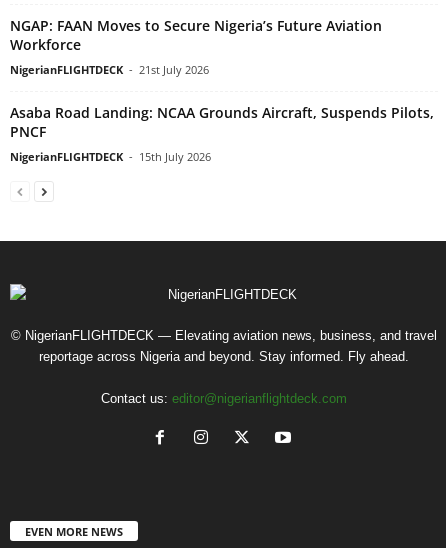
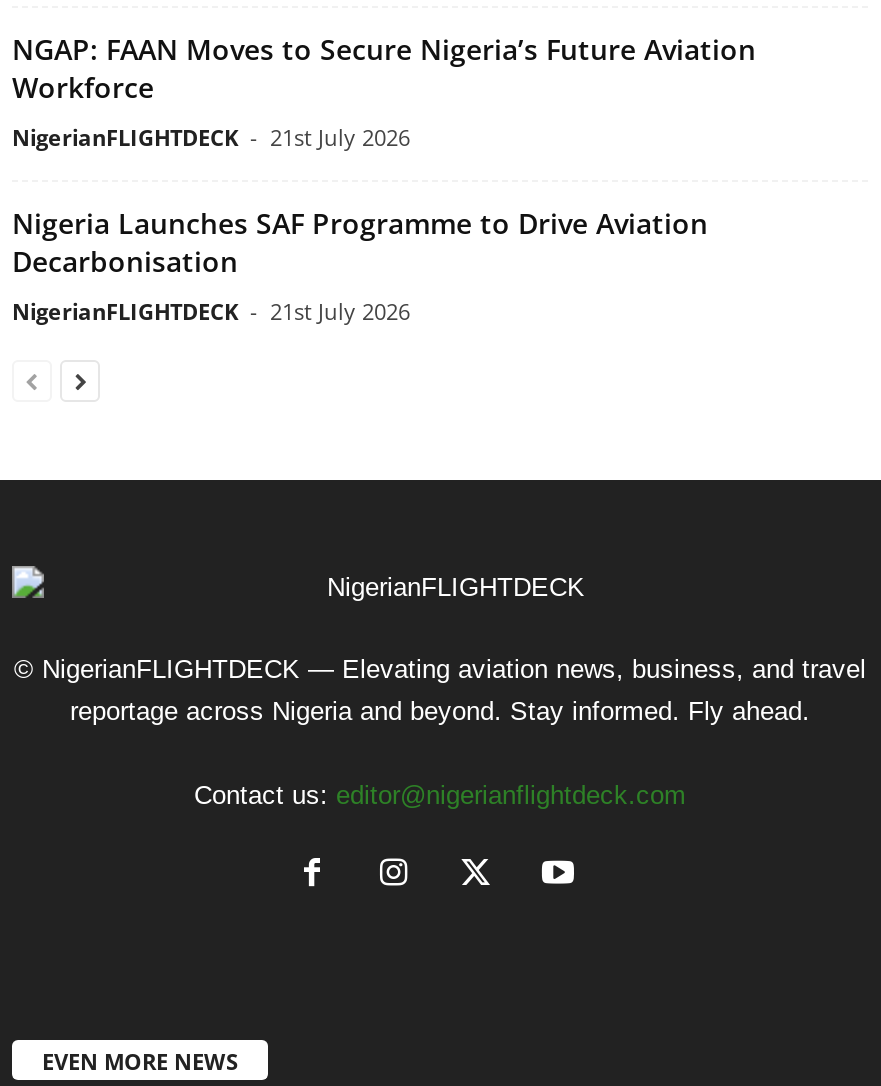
- Asaba Road Landing: NCAA Grounds Aircraft, Suspends Pilots,
- PNCF
- NigerianFLIGHTDECK - 15th July 2026
+ Nigeria Launches SAF Programme to Drive Aviation
+ Decarbonisation
+ NigerianFLIGHTDECK - 21st July 2026
